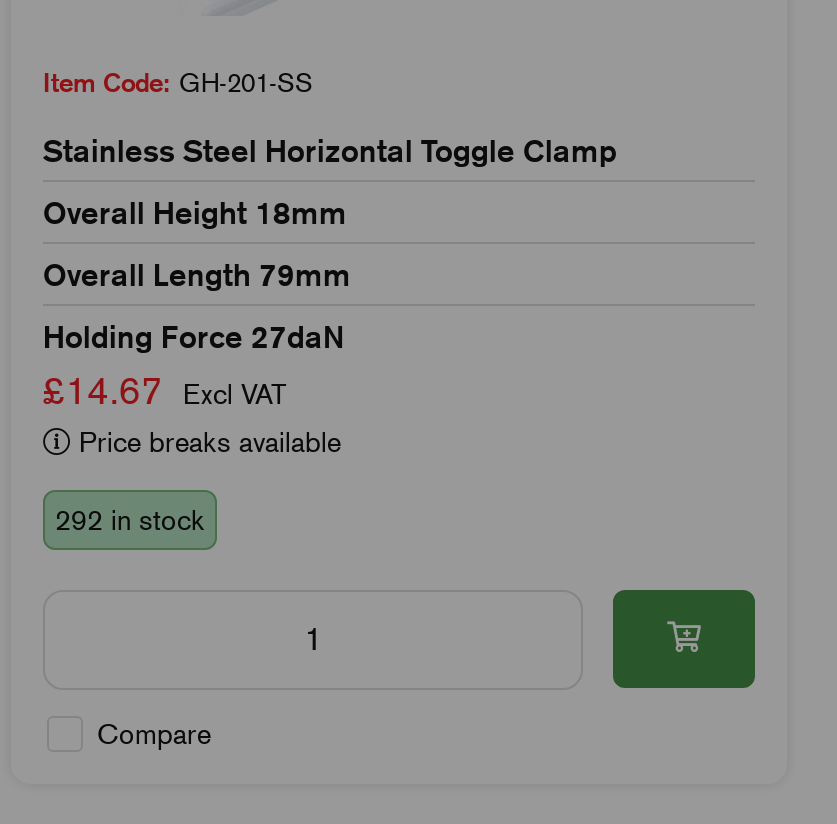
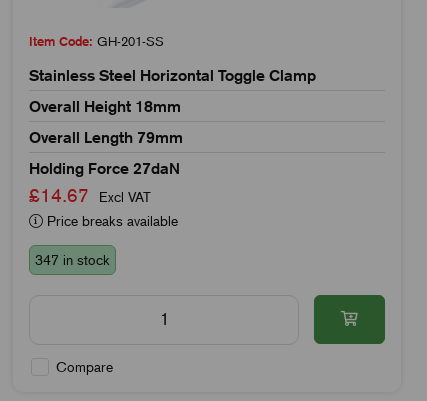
- 292 in stock
+ 347 in stock
